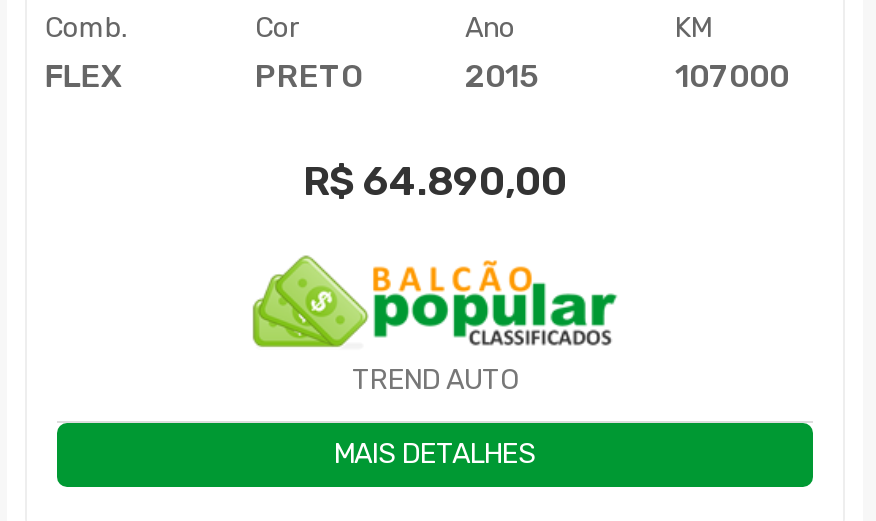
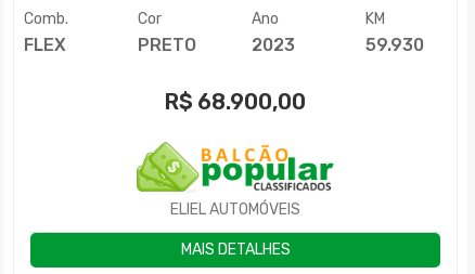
- 2015
+ 2023

- 107000
+ 59.930

- R$64.890,00
+ R$68.900,00

- TREND AUTO
+ ELIEL AUTOMÓVEIS
